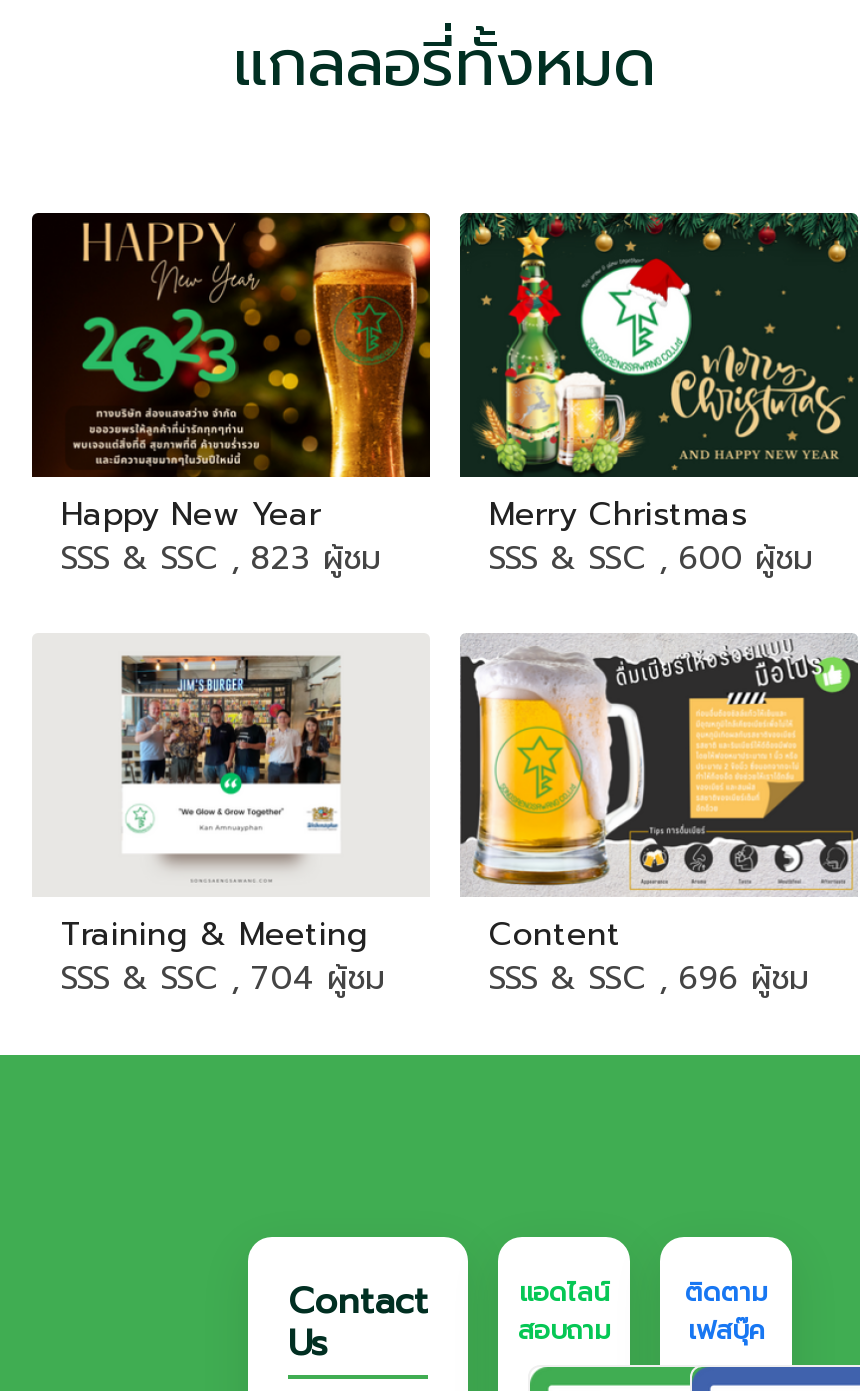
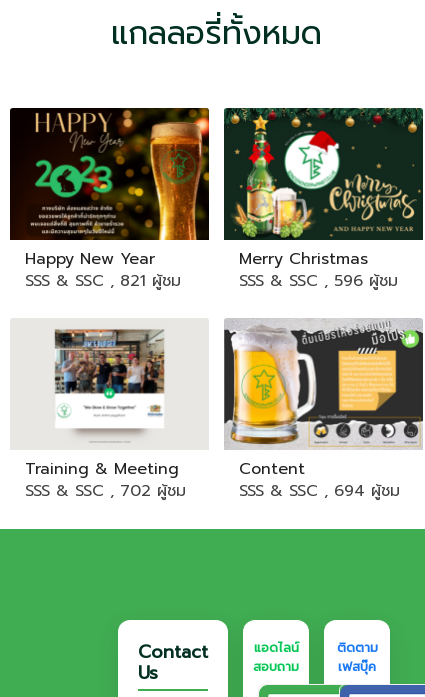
- SSS & SSC , 823 ผู้ชม
+ SSS & SSC , 821 ผู้ชม

- SSS & SSC , 600 ผู้ชม
+ SSS & SSC , 596 ผู้ชม

- SSS & SSC , 704 ผู้ชม
+ SSS & SSC , 702 ผู้ชม

- SSS & SSC , 696 ผู้ชม
+ SSS & SSC , 694 ผู้ชม
